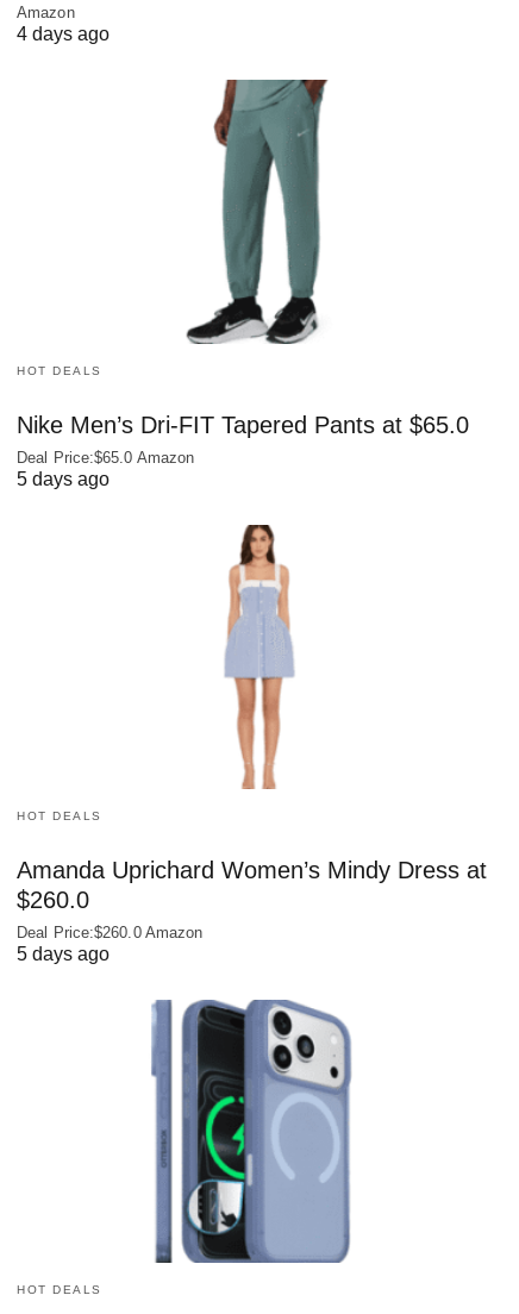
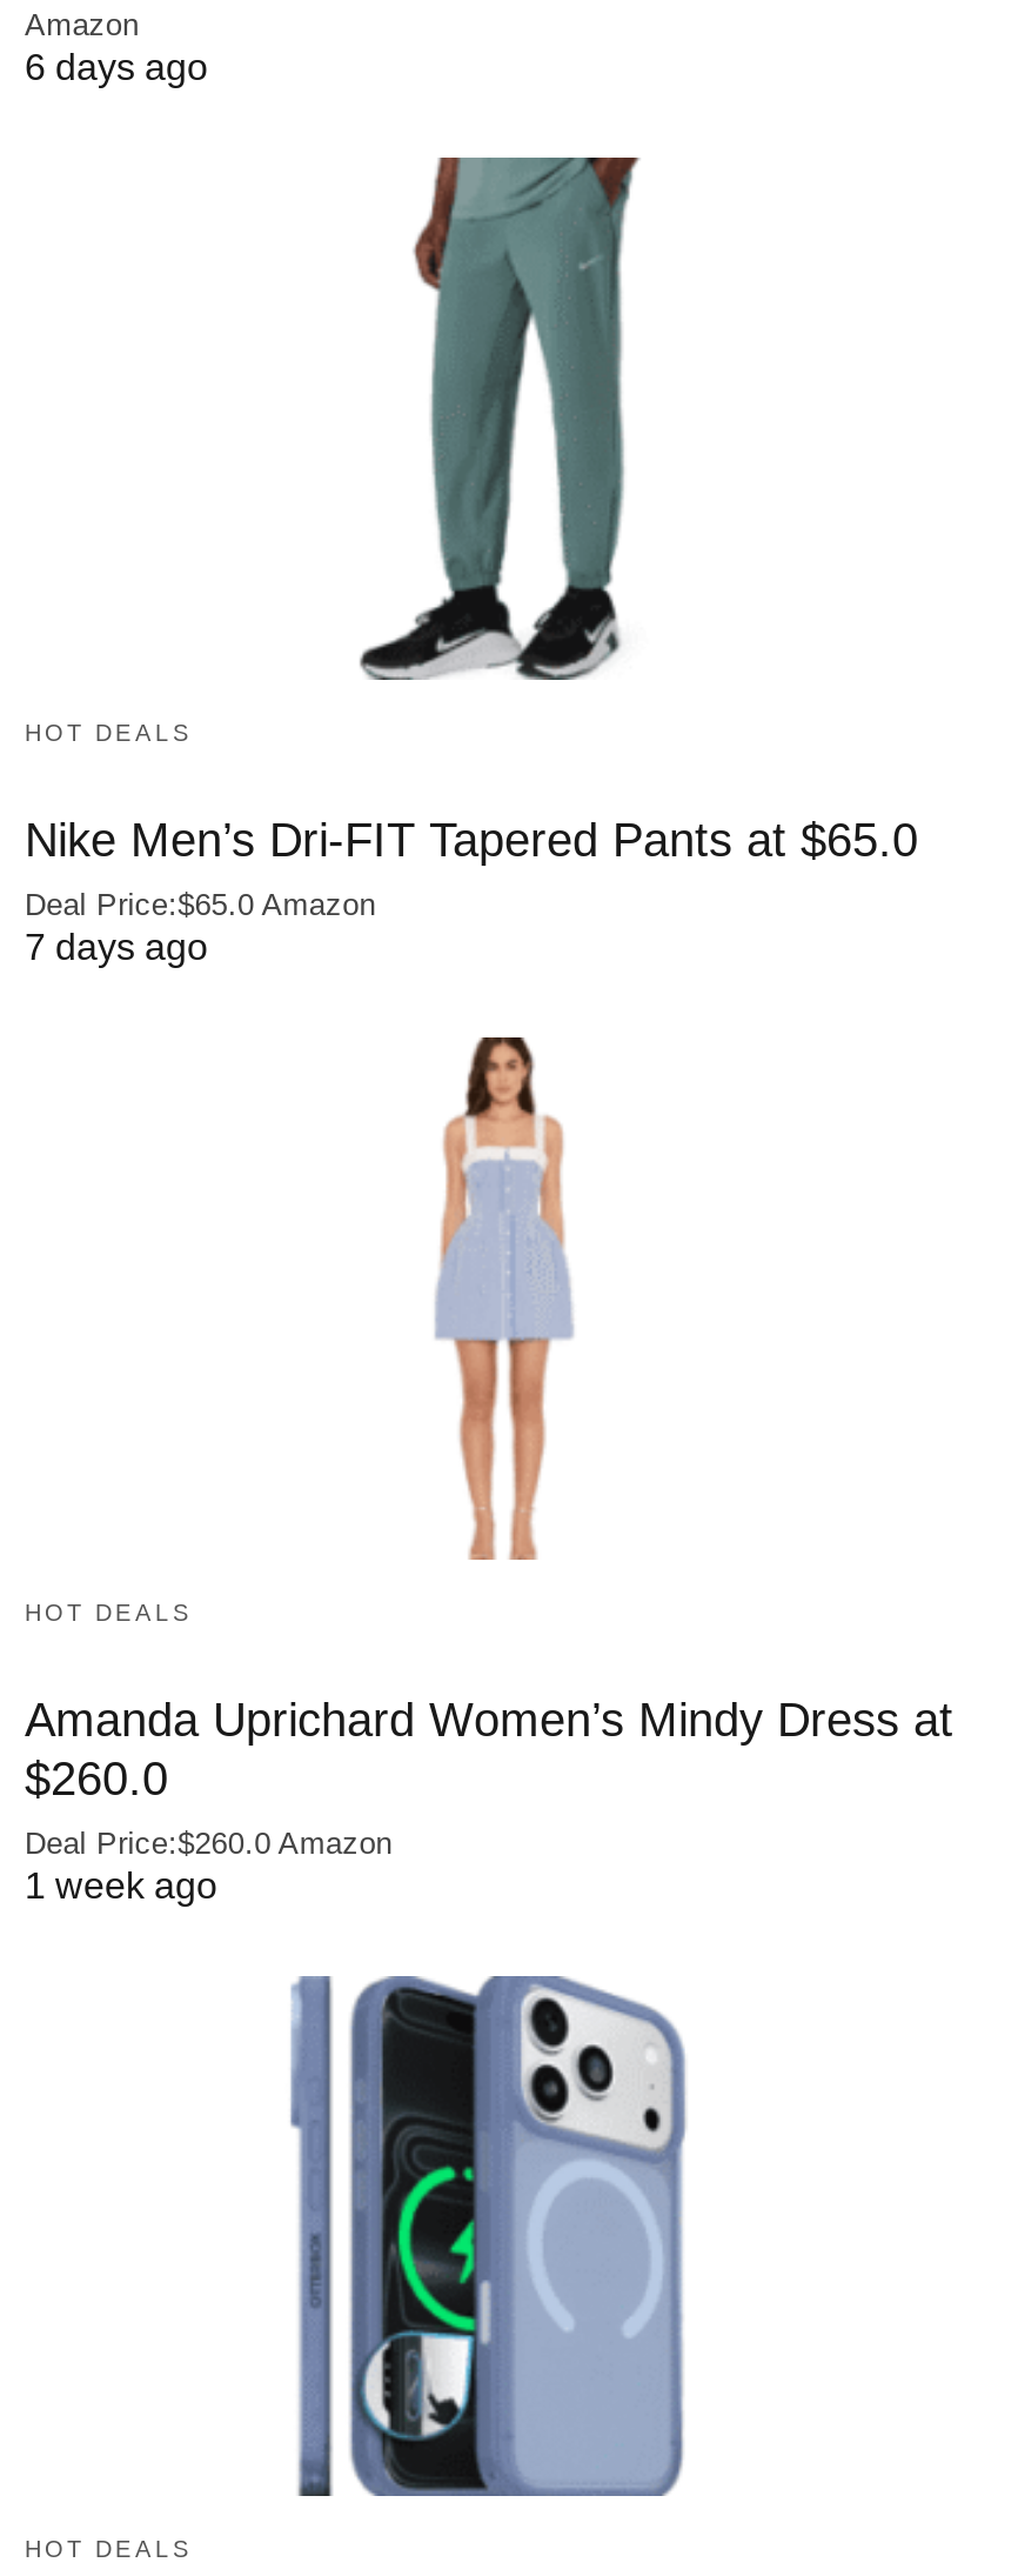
- 4 days ago
+ 6 days ago

- 5 days ago
+ 7 days ago

- 5 days ago
+ 1 week ago
